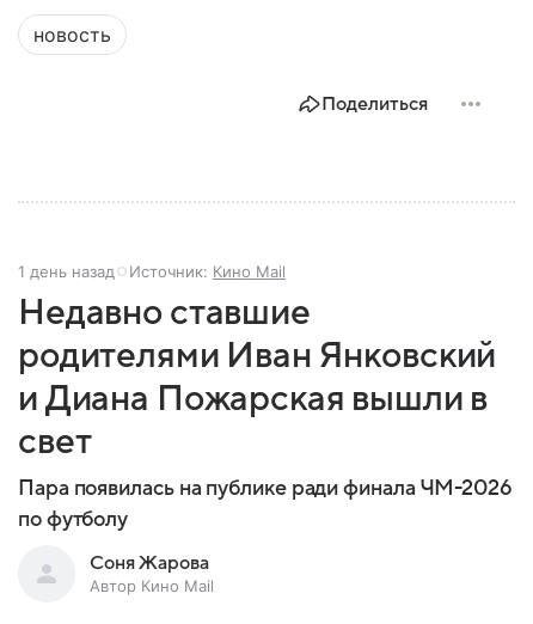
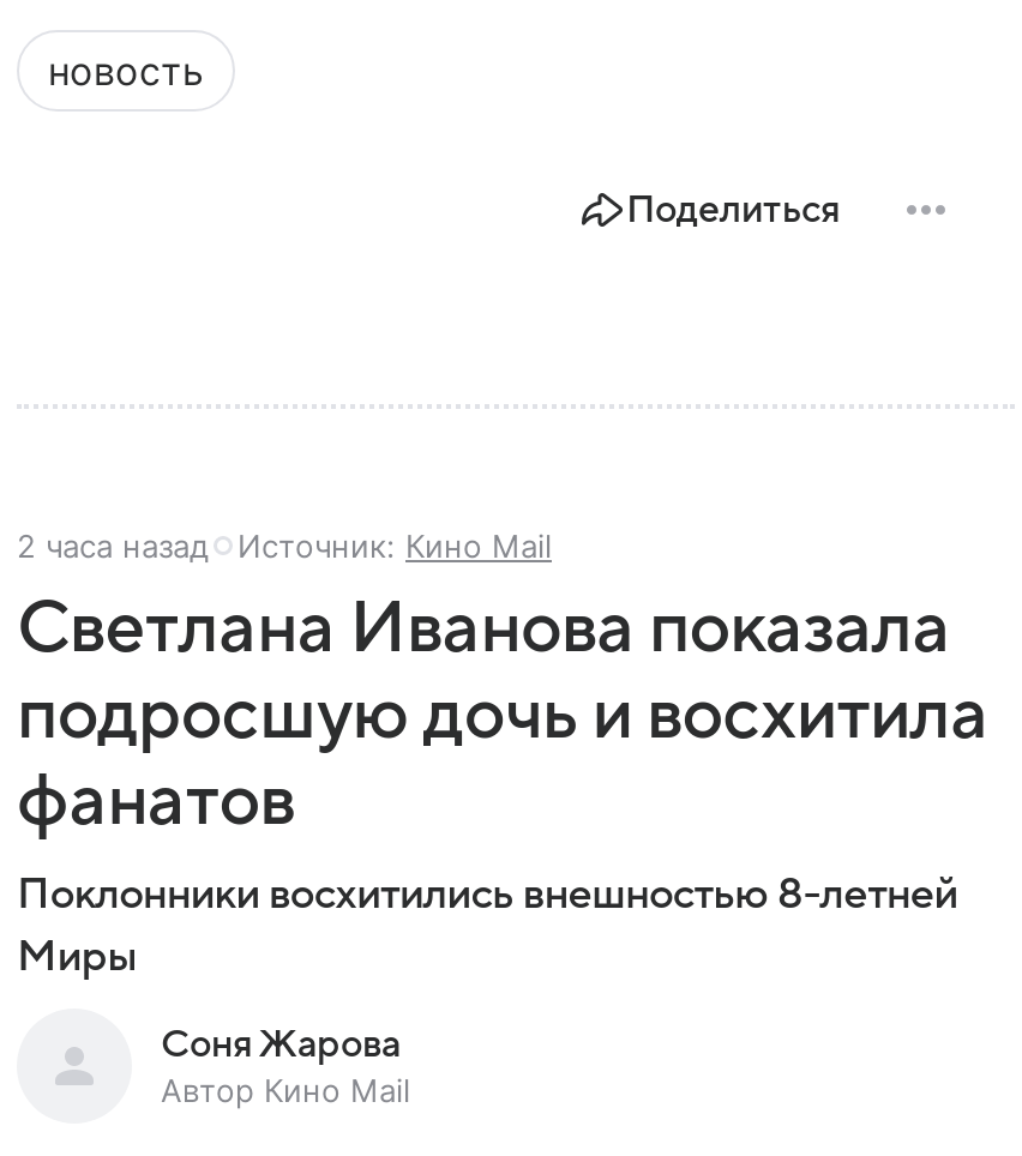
- 1 день назад Источник: Кино Mail
+ 2 часа назад Источник: Кино Mail

- Недавно ставшие
- родителями Иван Янковский
- и Диана Пожарская вышли в
- свет
- Пара появилась на публике ради финала ЧМ-2026
- по футболу
+ Светлана Иванова показала
+ подросшую дочь и восхитила
+ фанатов
+ Поклонники восхитились внешностью 8-летней
+ Миры
